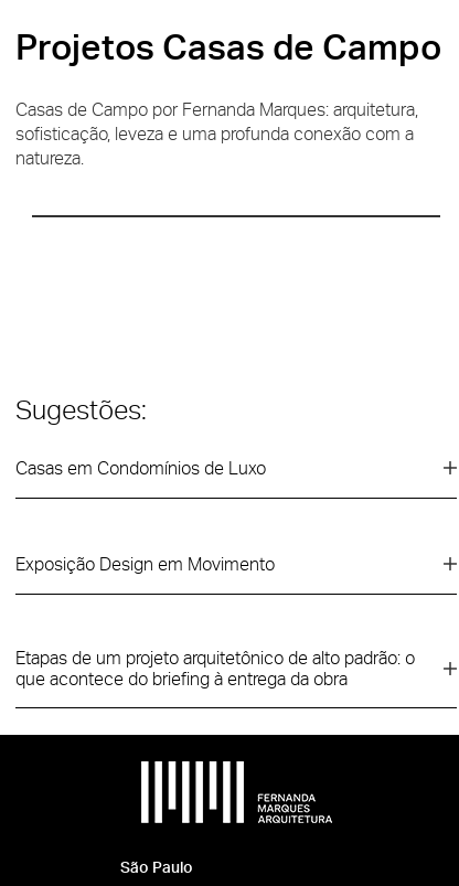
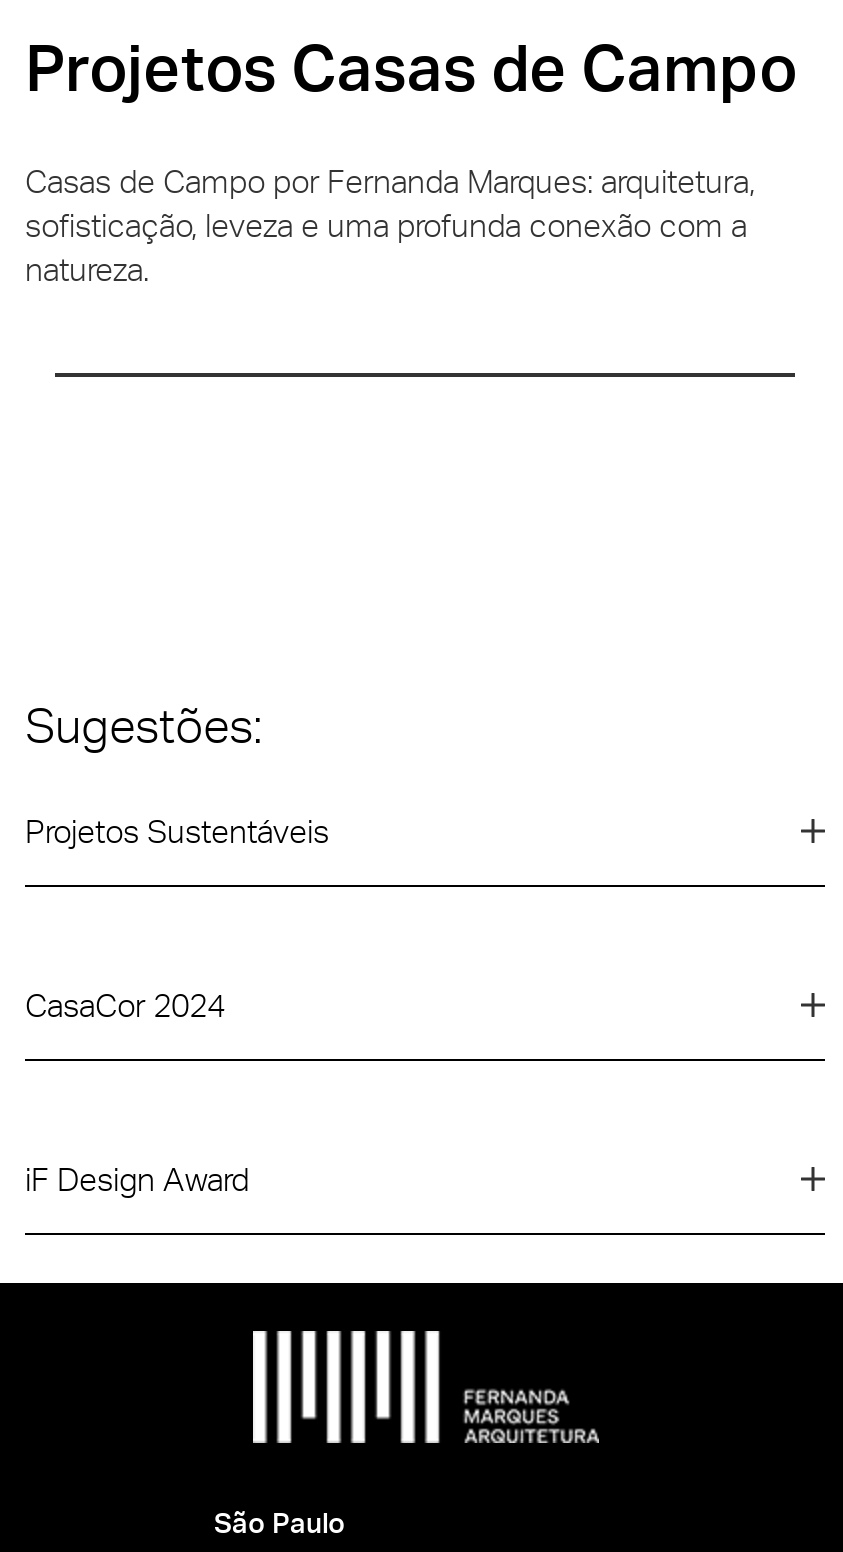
- Casas em Condomínios de Luxo
+ Projetos Sustentáveis

- Exposição Design em Movimento
+ CasaCor 2024

- Etapas de um projeto arquitetônico de alto padrão: o
- que acontece do briefing à entrega da obra
+ iF Design Award
